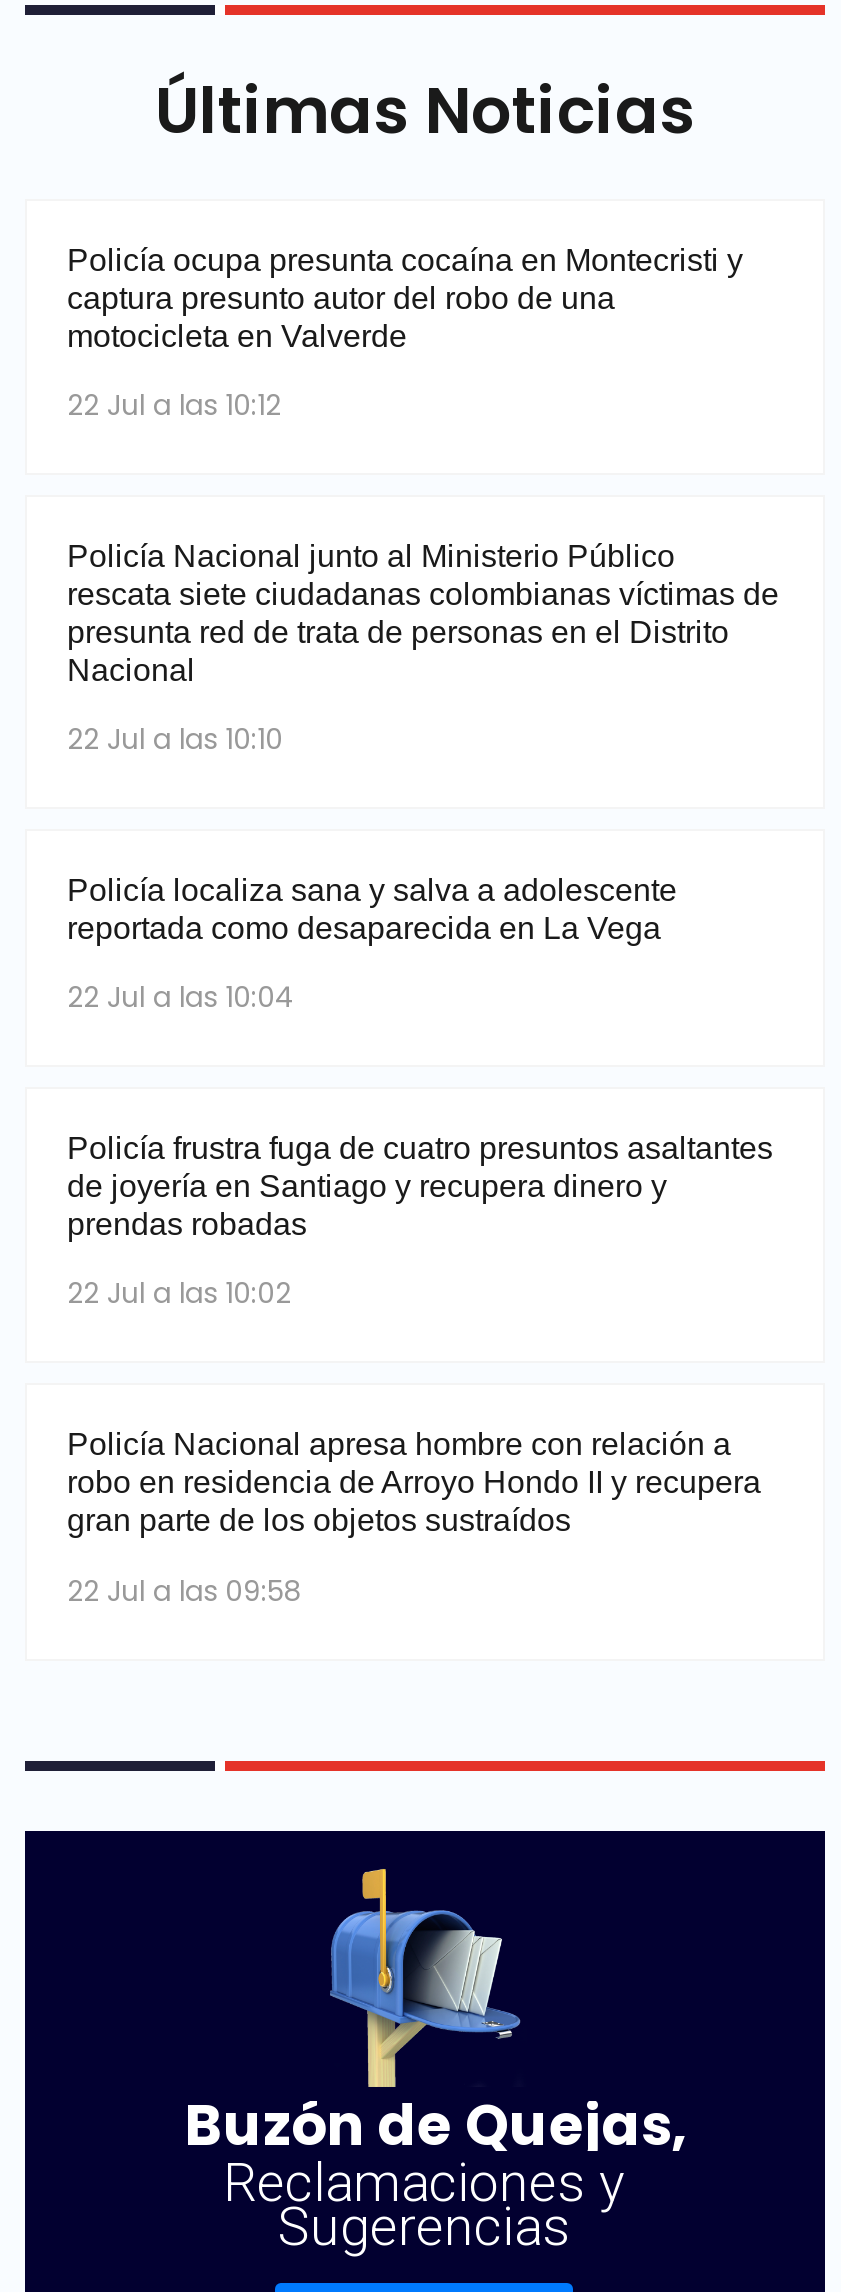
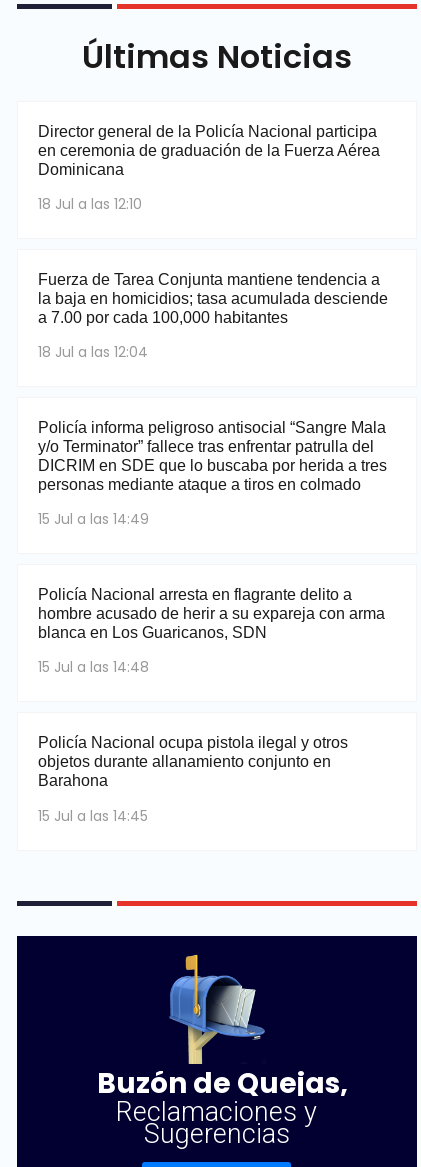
- Policía ocupa presunta cocaína en Montecristi y
- captura presunto autor del robo de una
- motocicleta en Valverde
+ Director general de la Policía Nacional participa
+ en ceremonia de graduación de la Fuerza Aérea
+ Dominicana

- 22 Jul a las 10:12
+ 18 Jul a las 12:10

- Policía Nacional junto al Ministerio Público
- rescata siete ciudadanas colombianas víctimas de
- presunta red de trata de personas en el Distrito
- Nacional
+ Fuerza de Tarea Conjunta mantiene tendencia a
+ la baja en homicidios; tasa acumulada desciende
+ a 7.00 por cada 100,000 habitantes

- 22 Jul a las 10:10
+ 18 Jul a las 12:04

- Policía localiza sana y salva a adolescente
- reportada como desaparecida en La Vega
+ Policía informa peligroso antisocial “Sangre Mala
+ y/o Terminator” fallece tras enfrentar patrulla del
+ DICRIM en SDE que lo buscaba por herida a tres
+ personas mediante ataque a tiros en colmado

- 22 Jul a las 10:04
+ 15 Jul a las 14:49

- Policía frustra fuga de cuatro presuntos asaltantes
- de joyería en Santiago y recupera dinero y
- prendas robadas
+ Policía Nacional arresta en flagrante delito a
+ hombre acusado de herir a su expareja con arma
+ blanca en Los Guaricanos, SDN

- 22 Jul a las 10:02
+ 15 Jul a las 14:48

- Policía Nacional apresa hombre con relación a
- robo en residencia de Arroyo Hondo II y recupera
- gran parte de los objetos sustraídos
+ Policía Nacional ocupa pistola ilegal y otros
+ objetos durante allanamiento conjunto en
+ Barahona

- 22 Jul a las 09:58
+ 15 Jul a las 14:45
